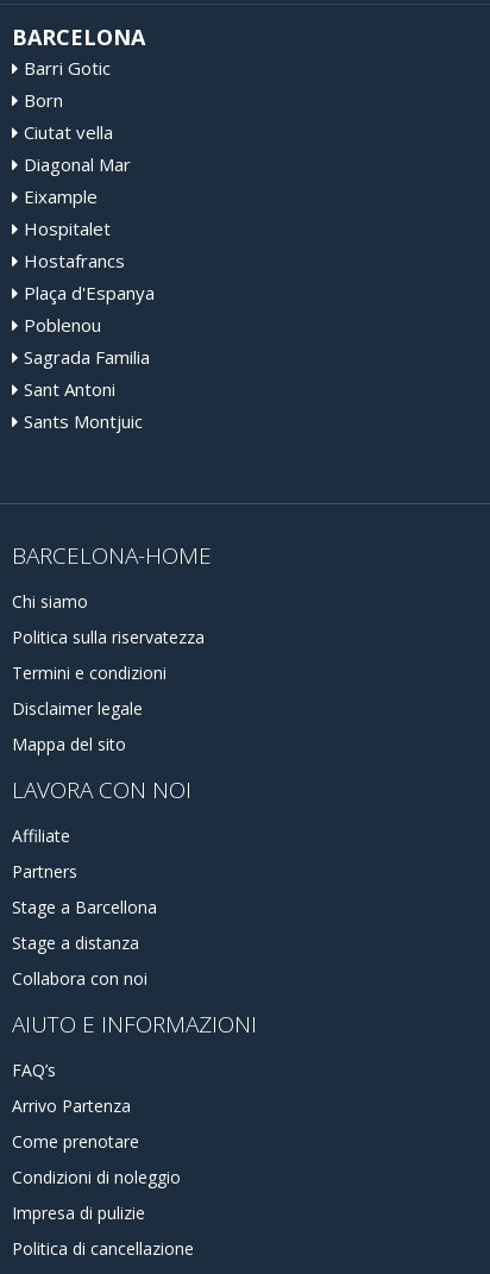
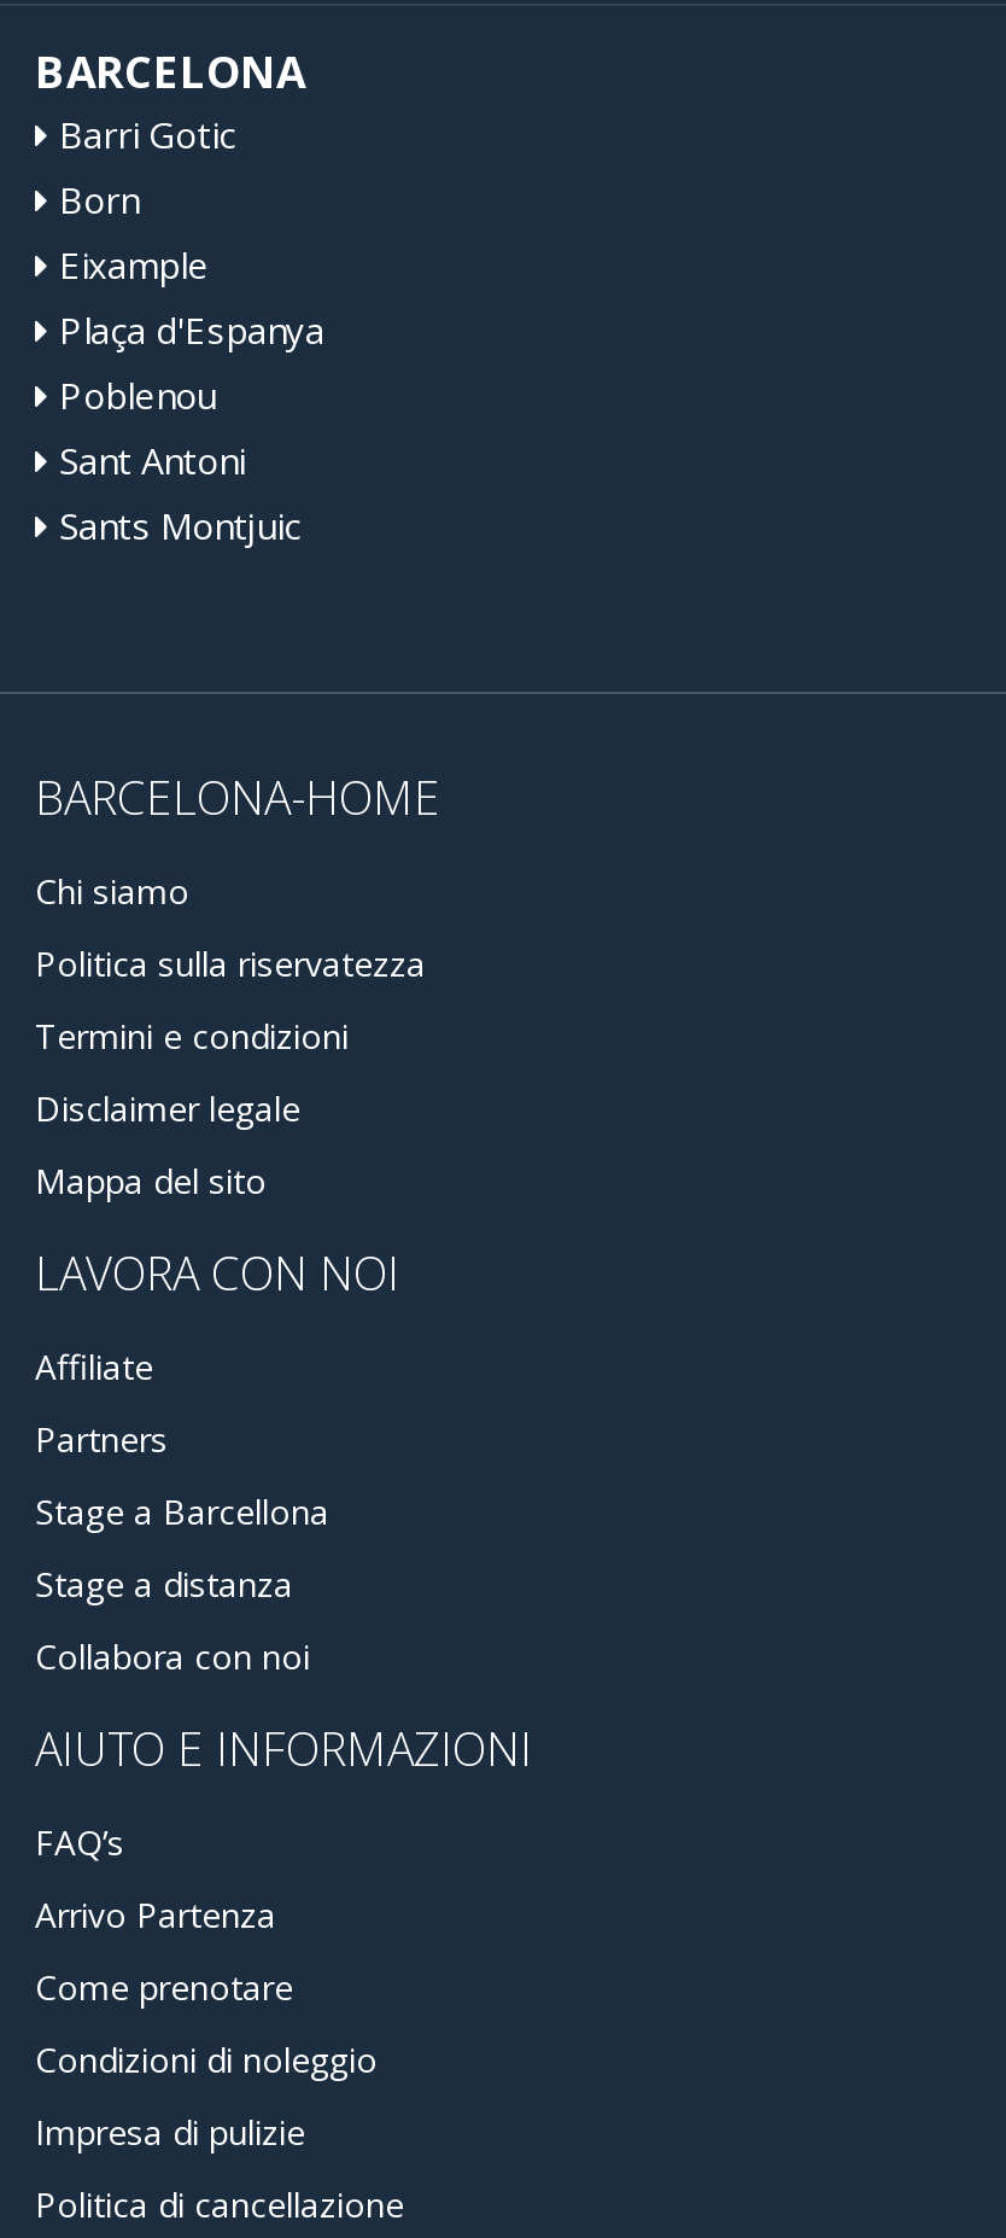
- Ciutat vella
- Diagonal Mar

- Hospitalet
- Hostafrancs

- Sagrada Familia
